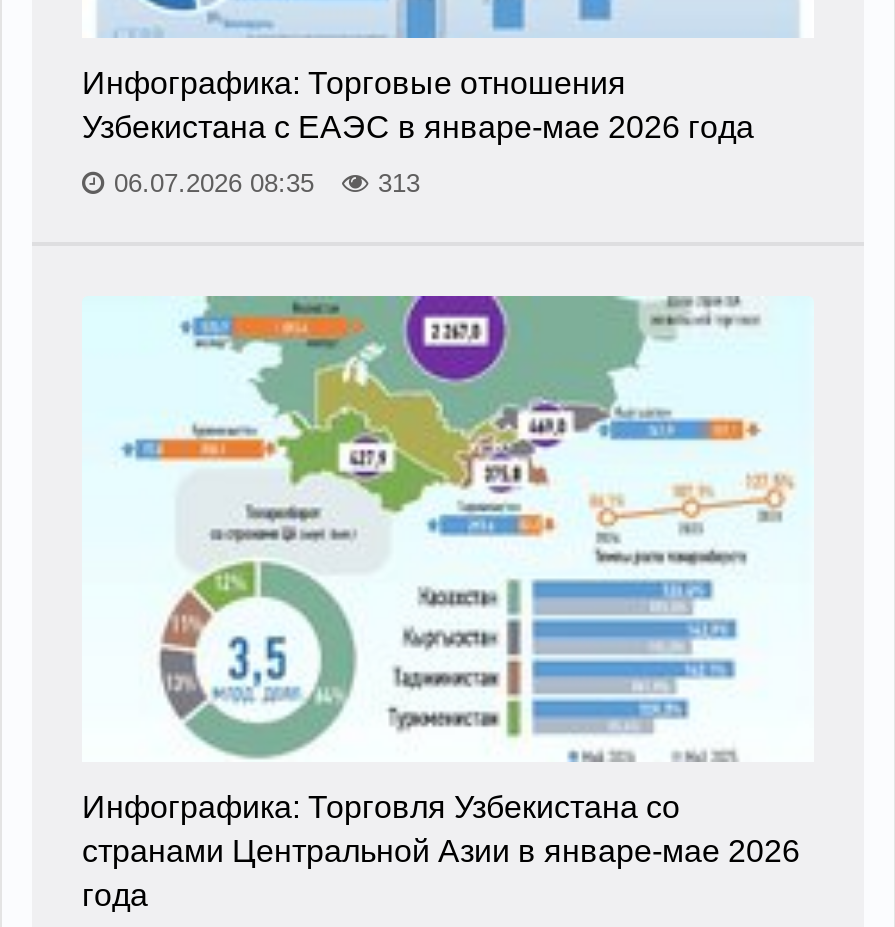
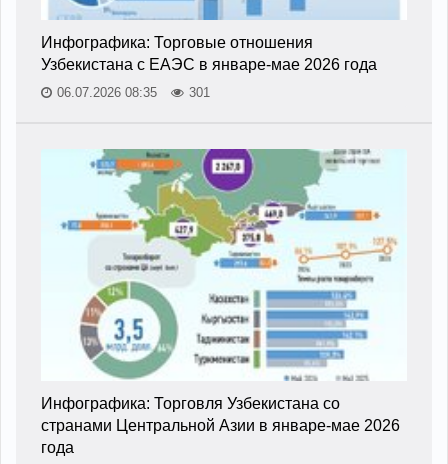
- 06.07.2026 08:35 313
+ 06.07.2026 08:35 301
